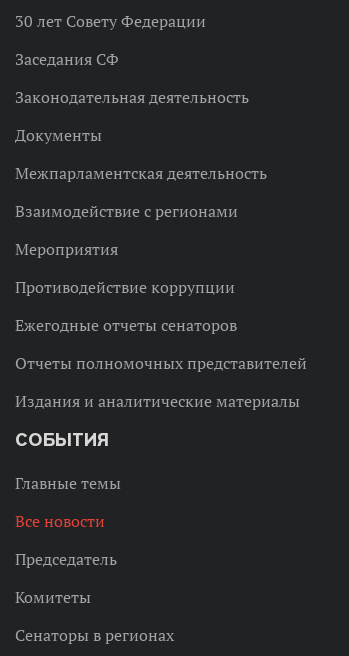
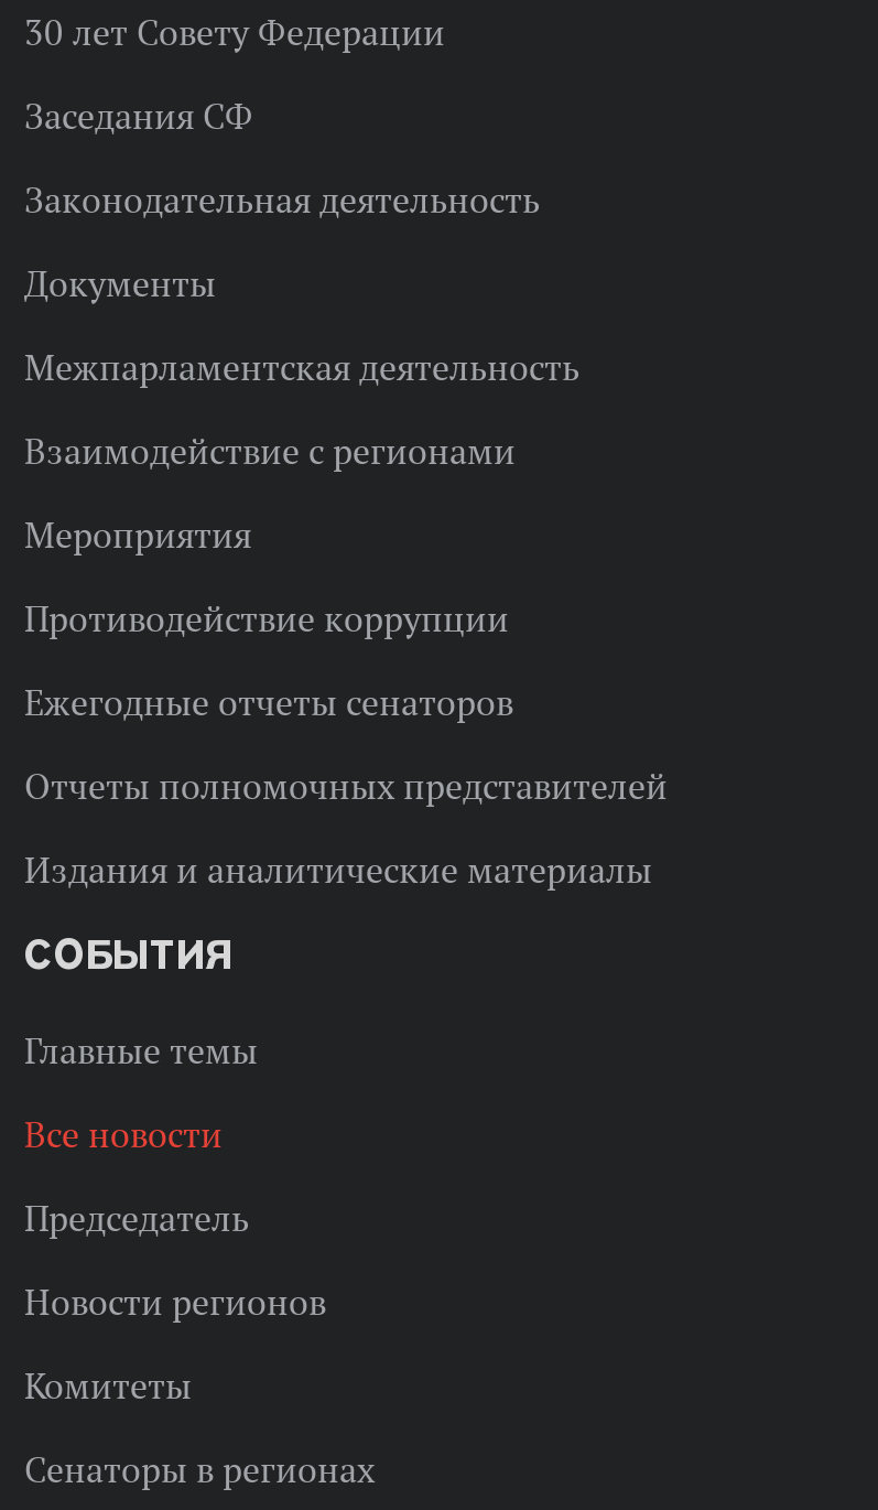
+ Новости регионов
